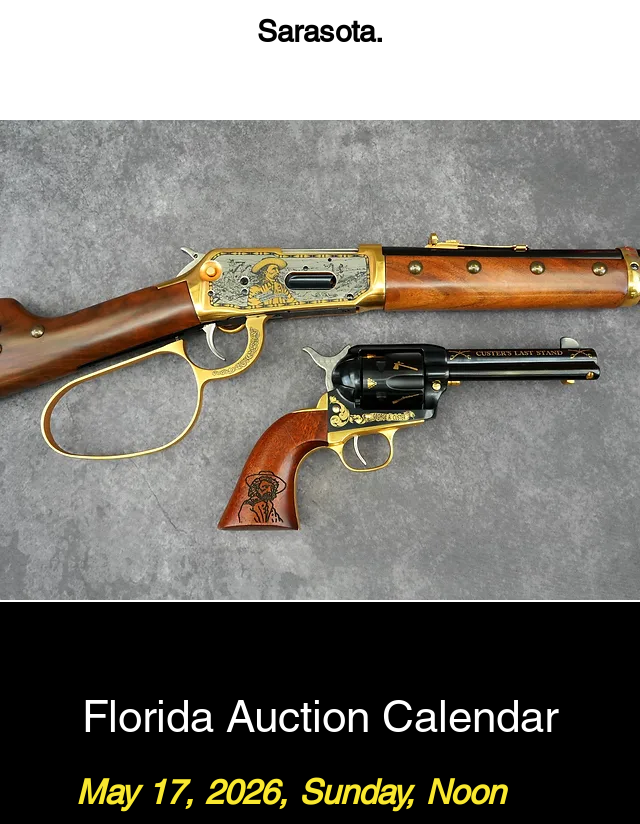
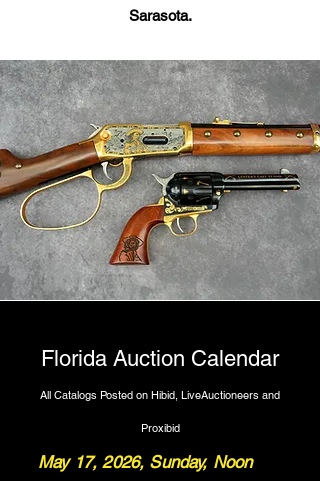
+ All Catalogs Posted on Hibid, LiveAuctioneers and
+ Proxibid
